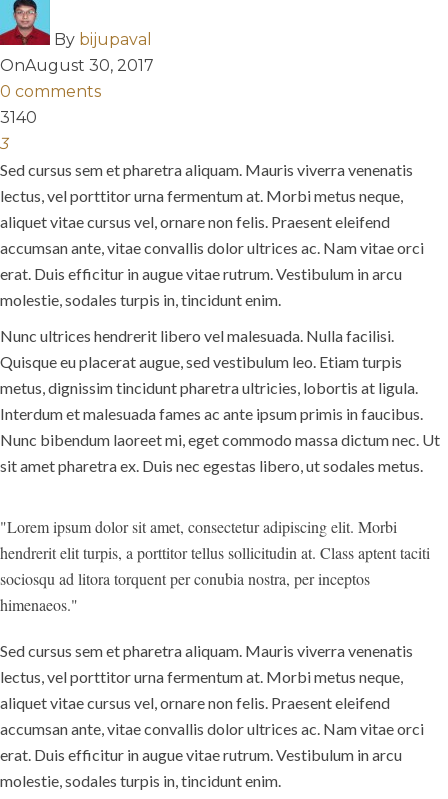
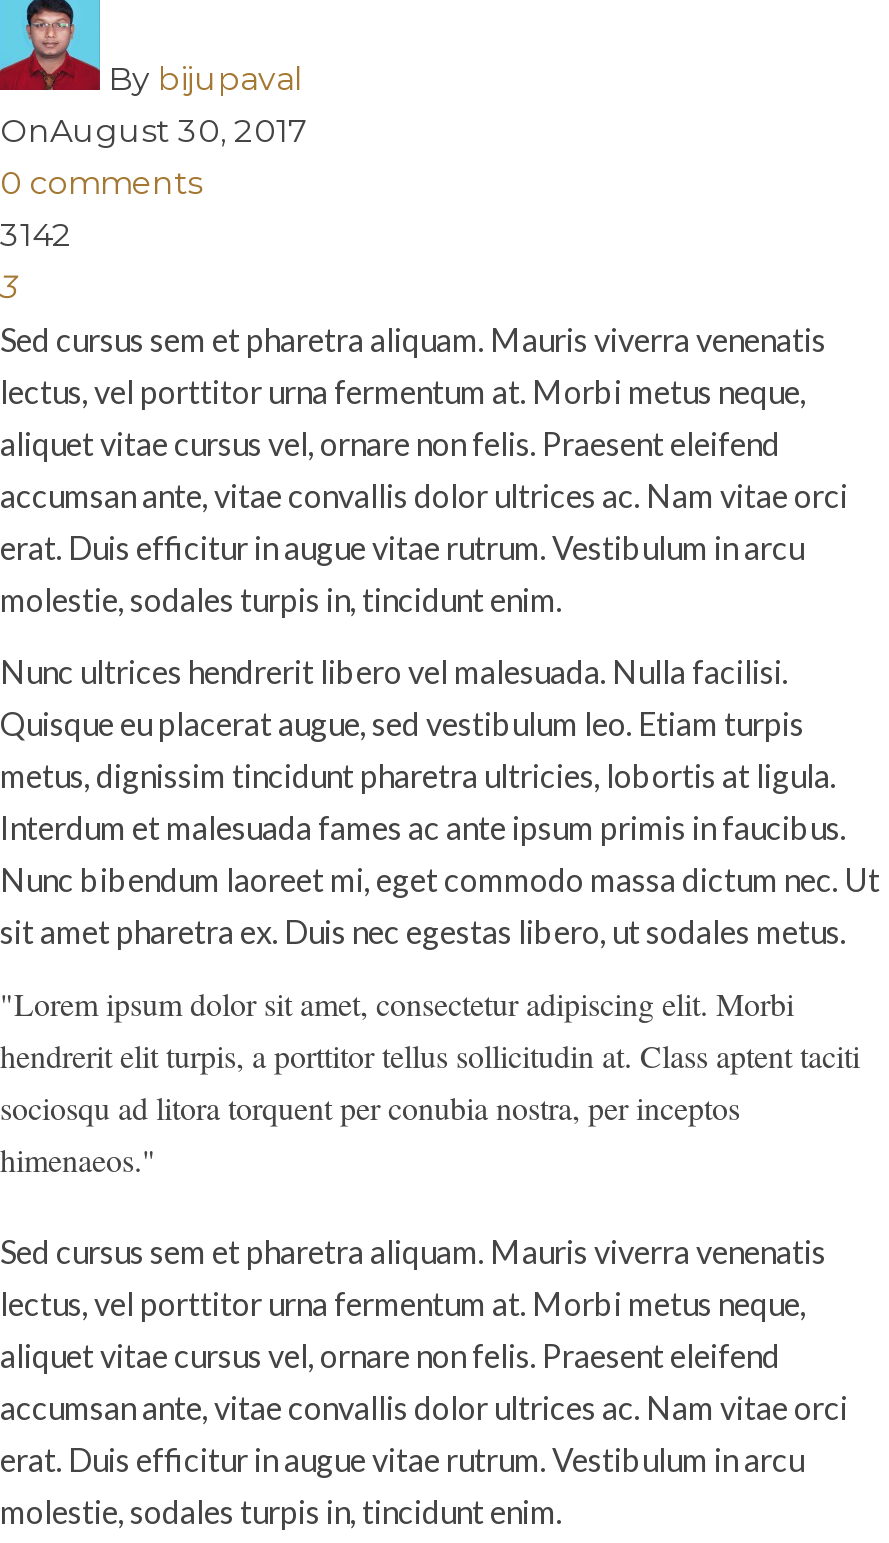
- 3140
+ 3142
